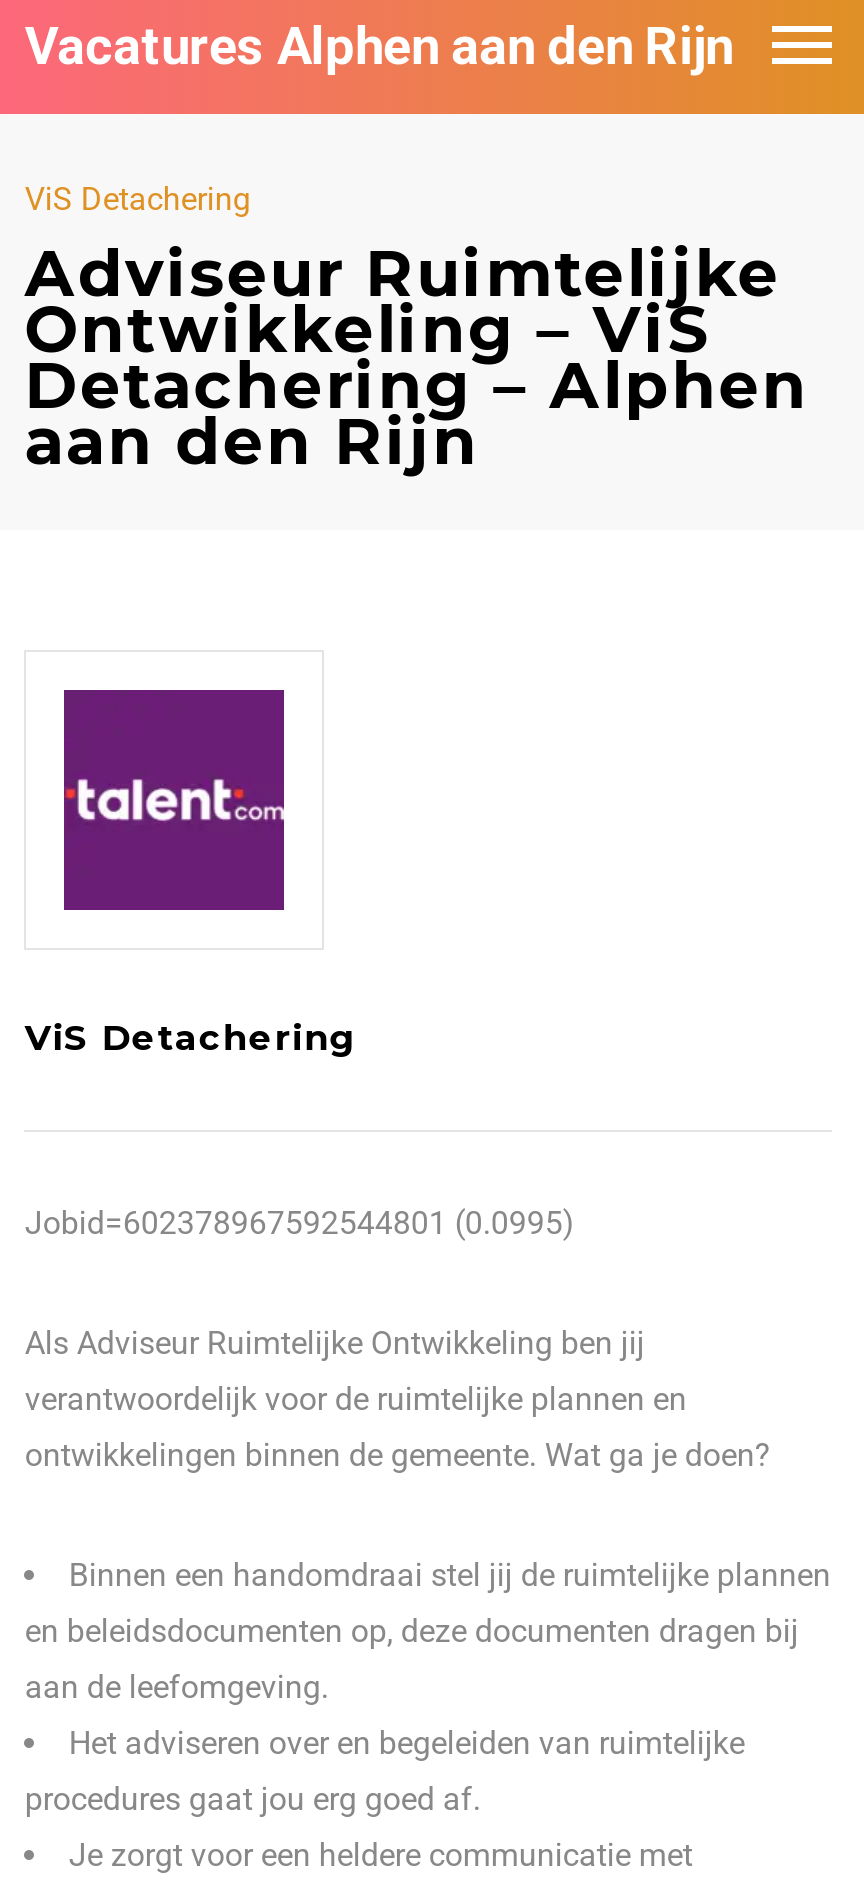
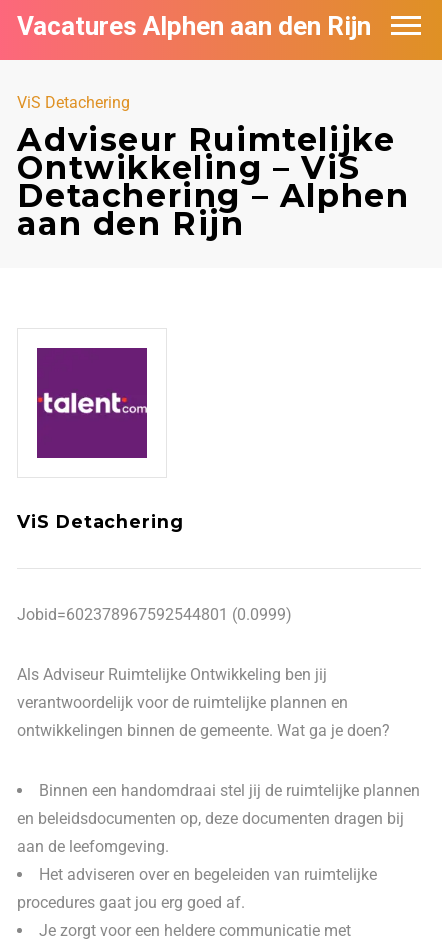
- Jobid=602378967592544801 (0.0995)
+ Jobid=602378967592544801 (0.0999)
